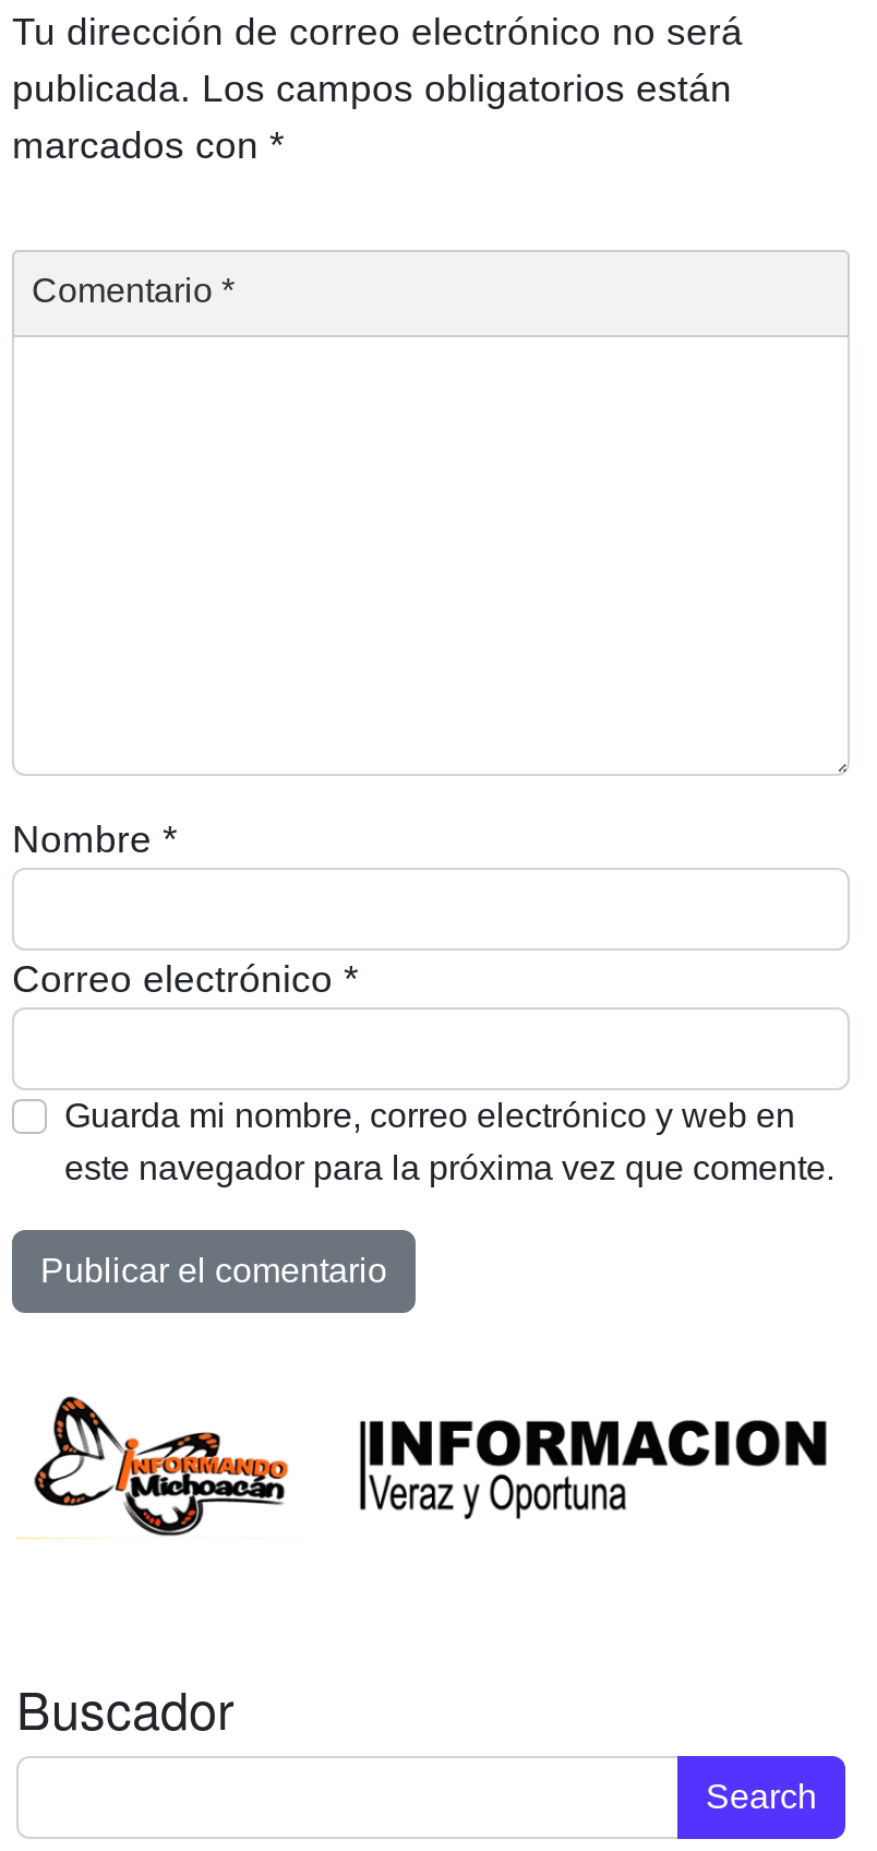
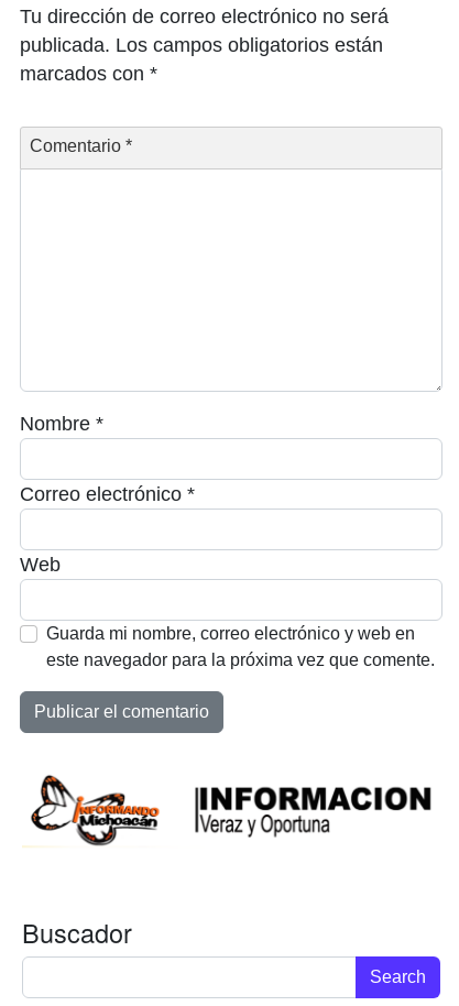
+ Web
